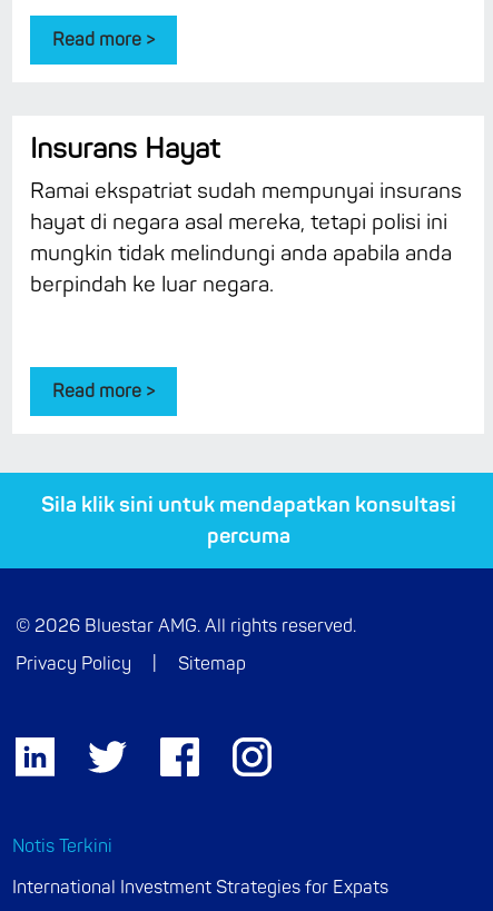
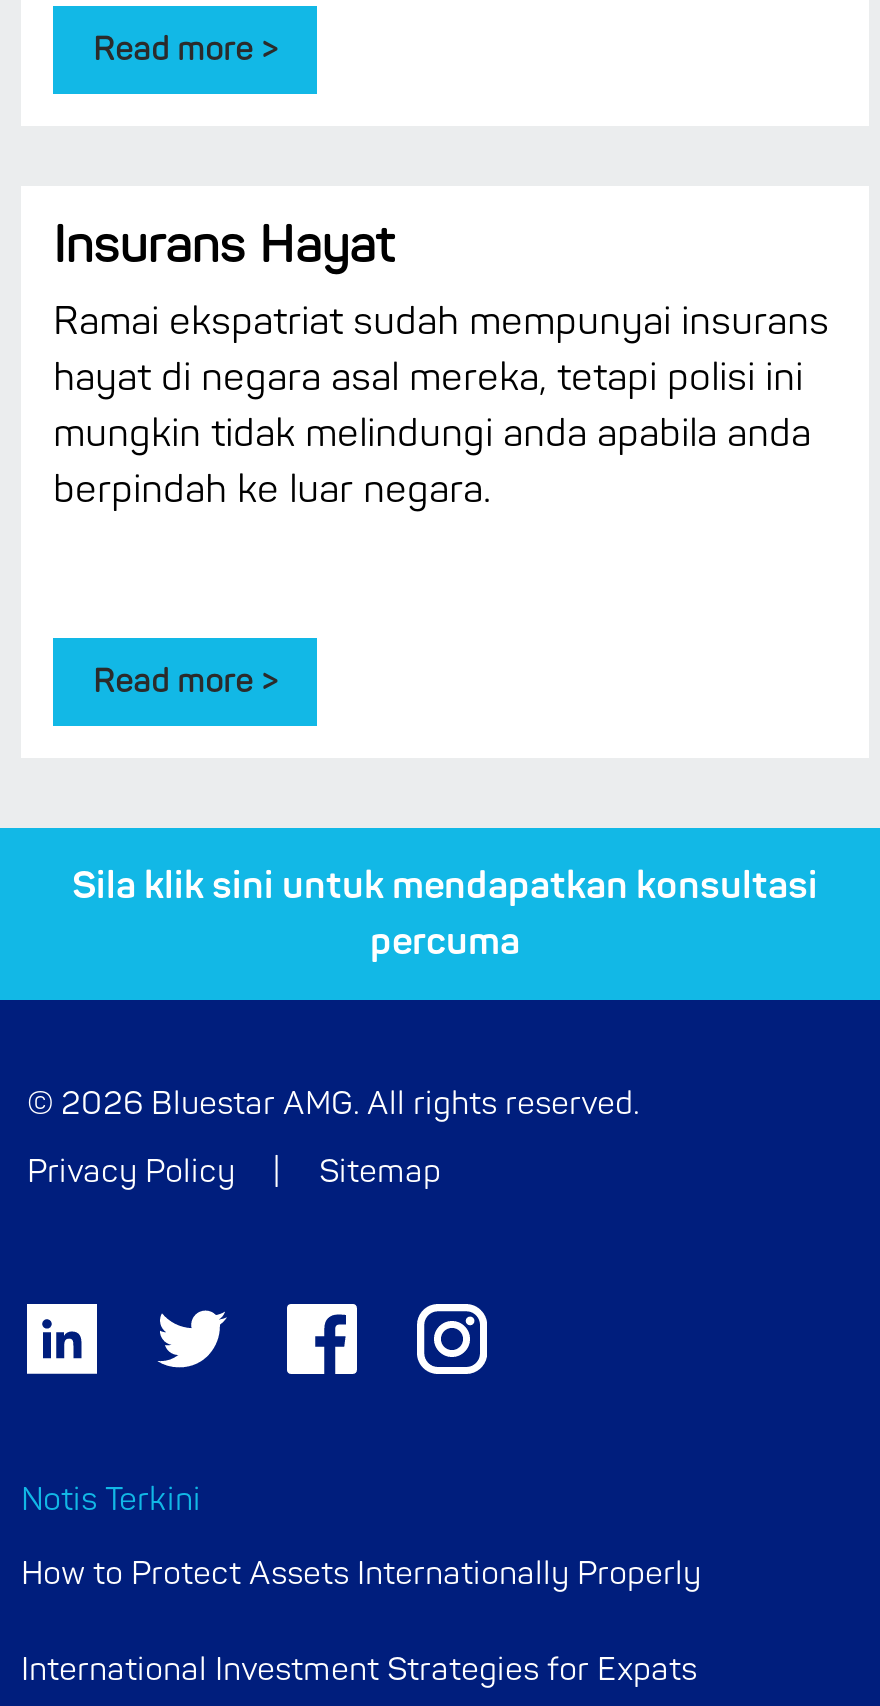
+ How to Protect Assets Internationally Properly
